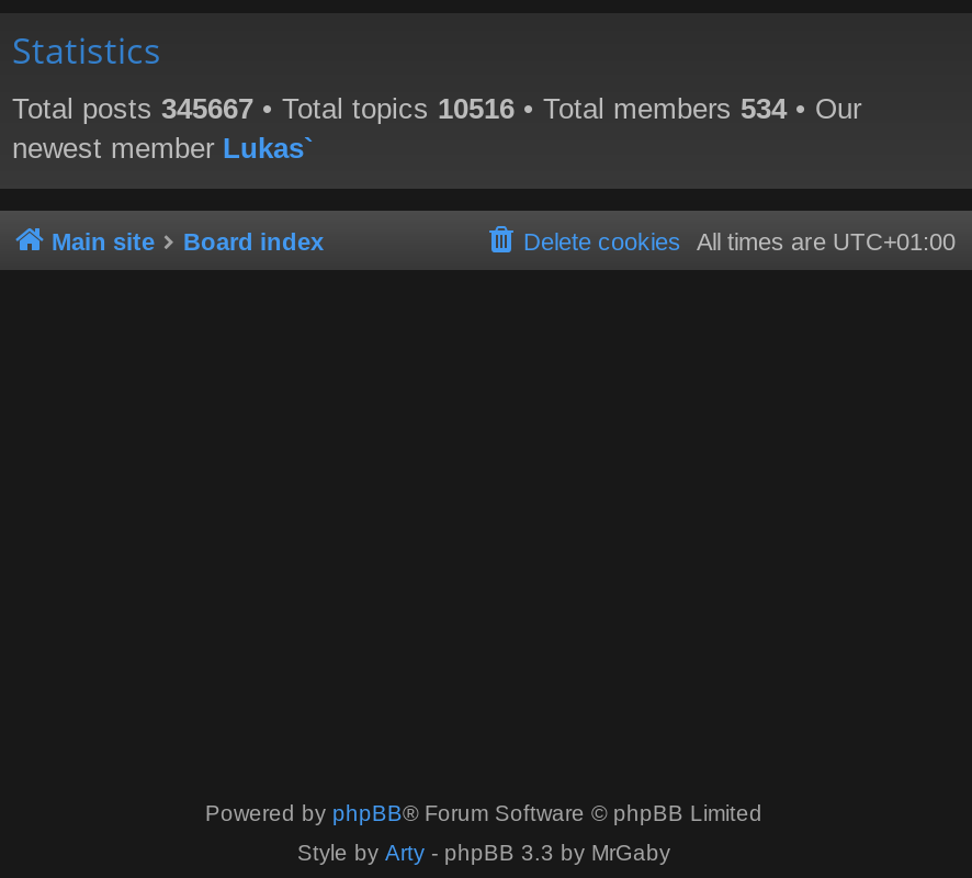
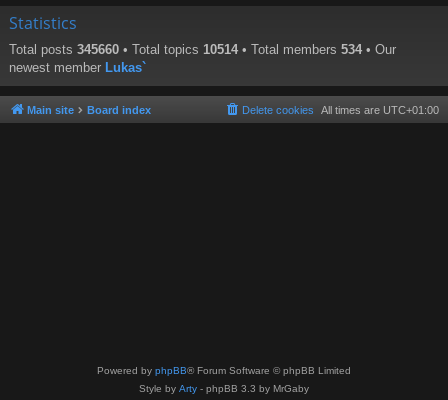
- Total posts 345667 • Total topics 10516 • Total members 534 • Our
+ Total posts 345660 • Total topics 10514 • Total members 534 • Our
